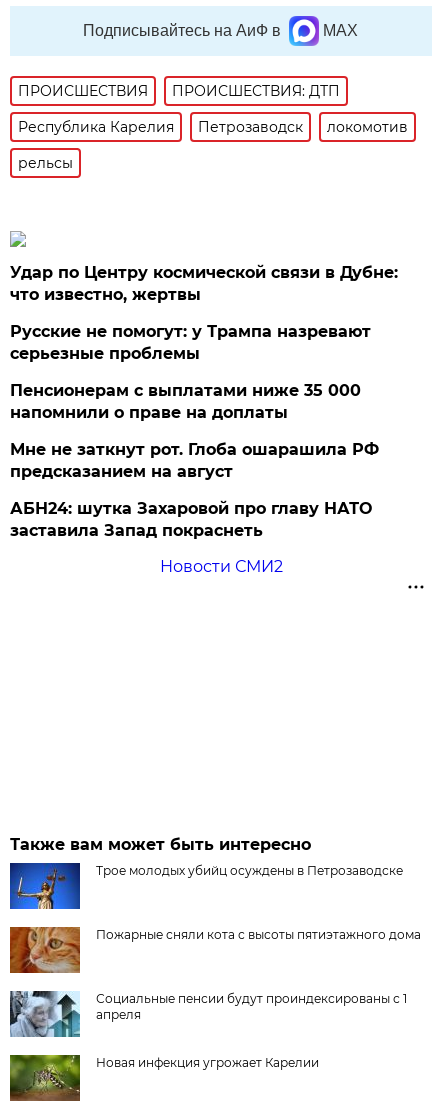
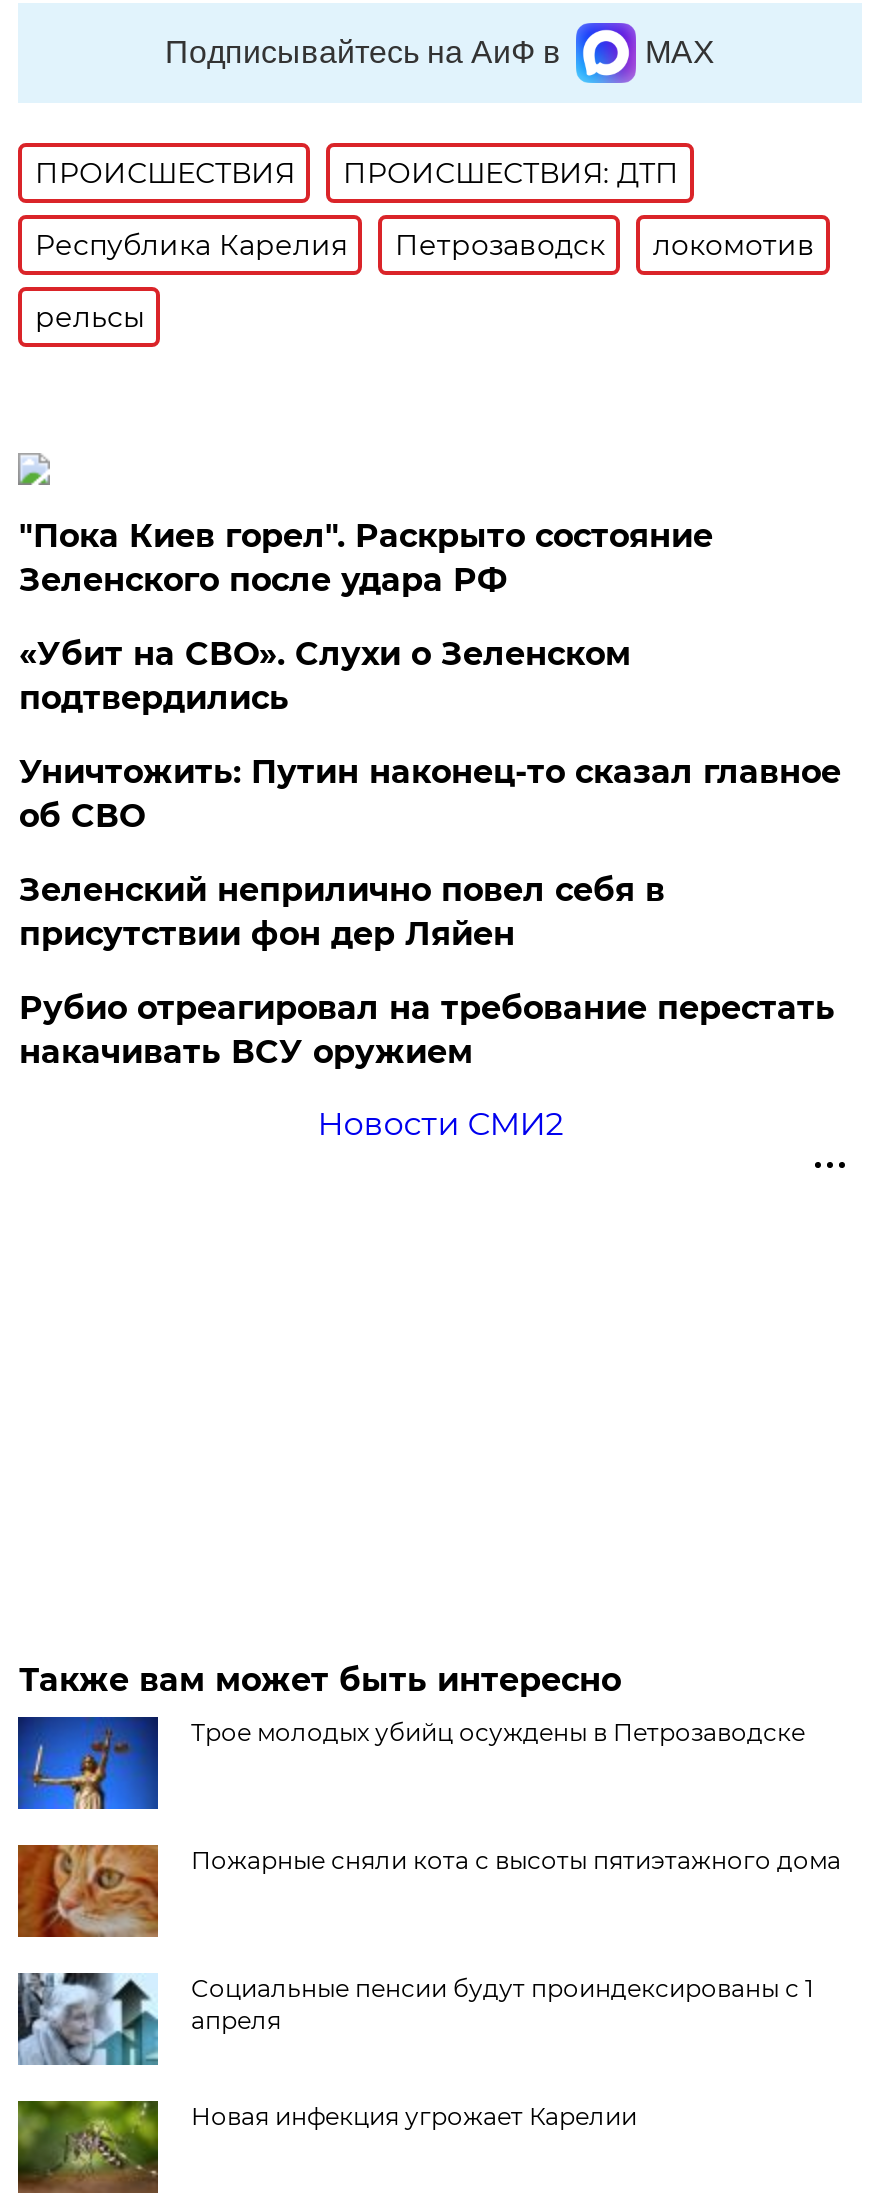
- Удар по Центру космической связи в Дубне:
- что известно, жертвы
+ "Пока Киев горел". Раскрыто состояние
+ Зеленского после удара РФ

- Русские не помогут: у Трампа назревают
- серьезные проблемы
+ «Убит на СВО». Слухи о Зеленском
+ подтвердились

- Пенсионерам с выплатами ниже 35 000
- напомнили о праве на доплаты
+ Уничтожить: Путин наконец-то сказал главное
+ об СВО

- Мне не заткнут рот. Глоба ошарашила РФ
- предсказанием на август
+ Зеленский неприлично повел cебя в
+ присутствии фон дер Ляйен

- АБН24: шутка Захаровой про главу НАТО
- заставила Запад покраснеть
+ Рубио отреагировал на требование перестать
+ накачивать ВСУ оружием
